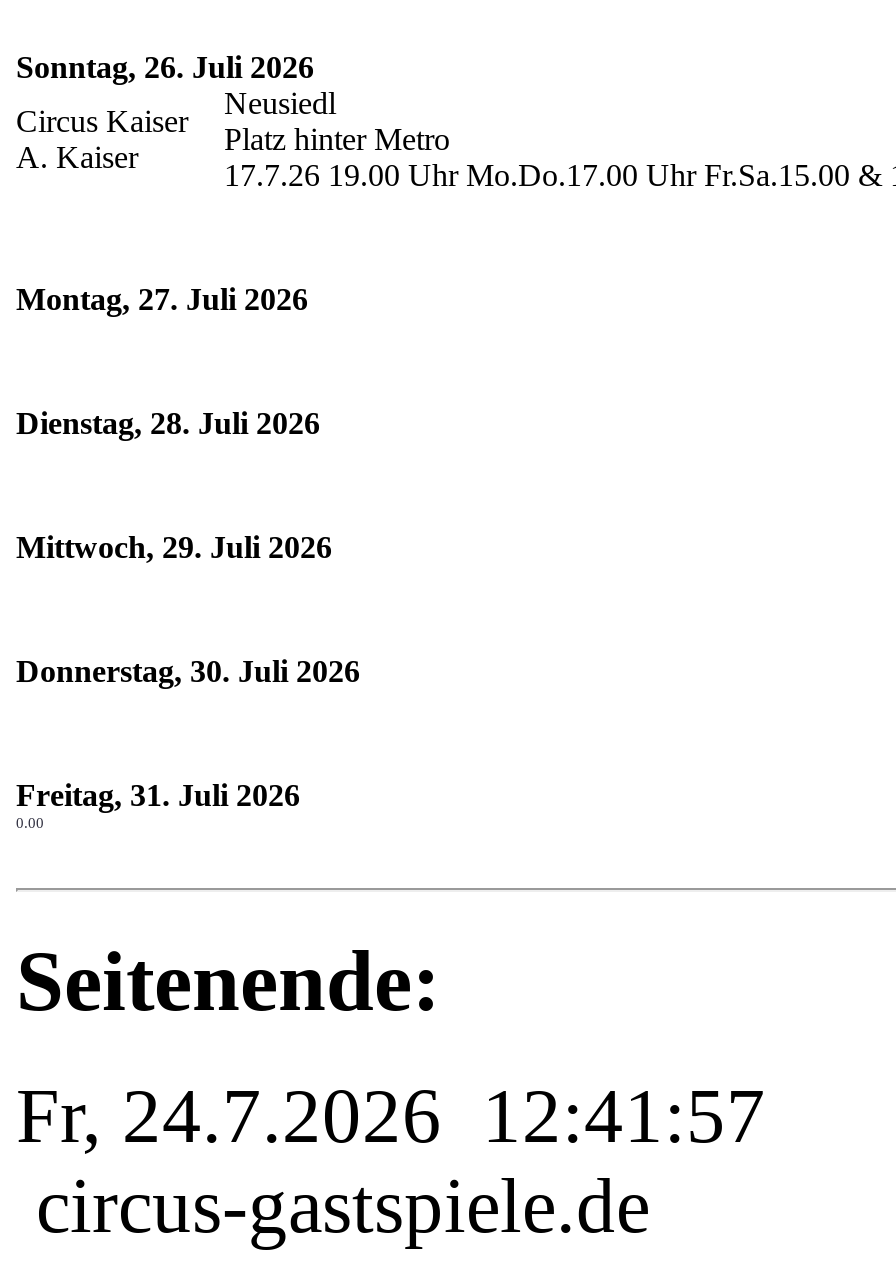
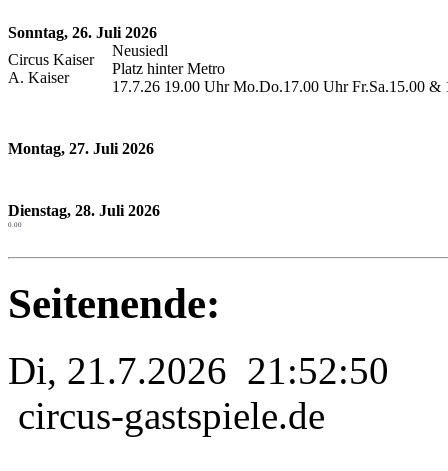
- Mittwoch, 29. Juli 2026

- Donnerstag, 30. Juli 2026

- Freitag, 31. Juli 2026

- Fr, 24.7.2026 12:41:57
+ Di, 21.7.2026 21:52:50
